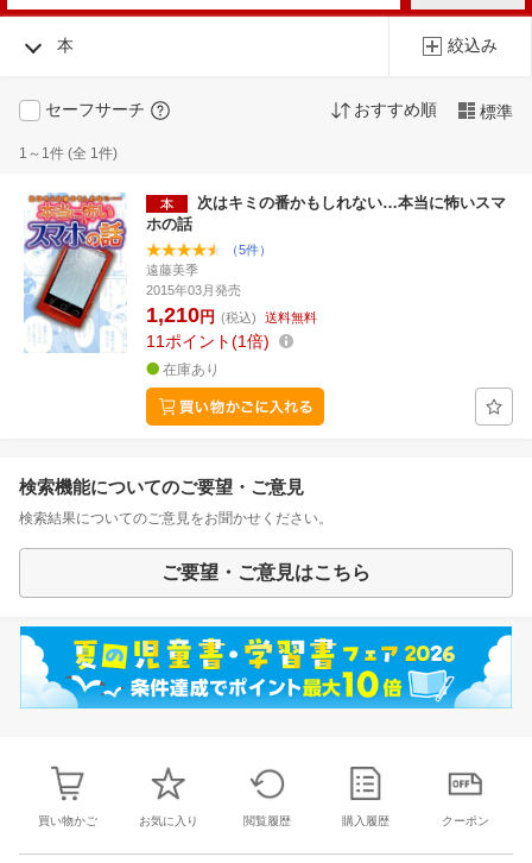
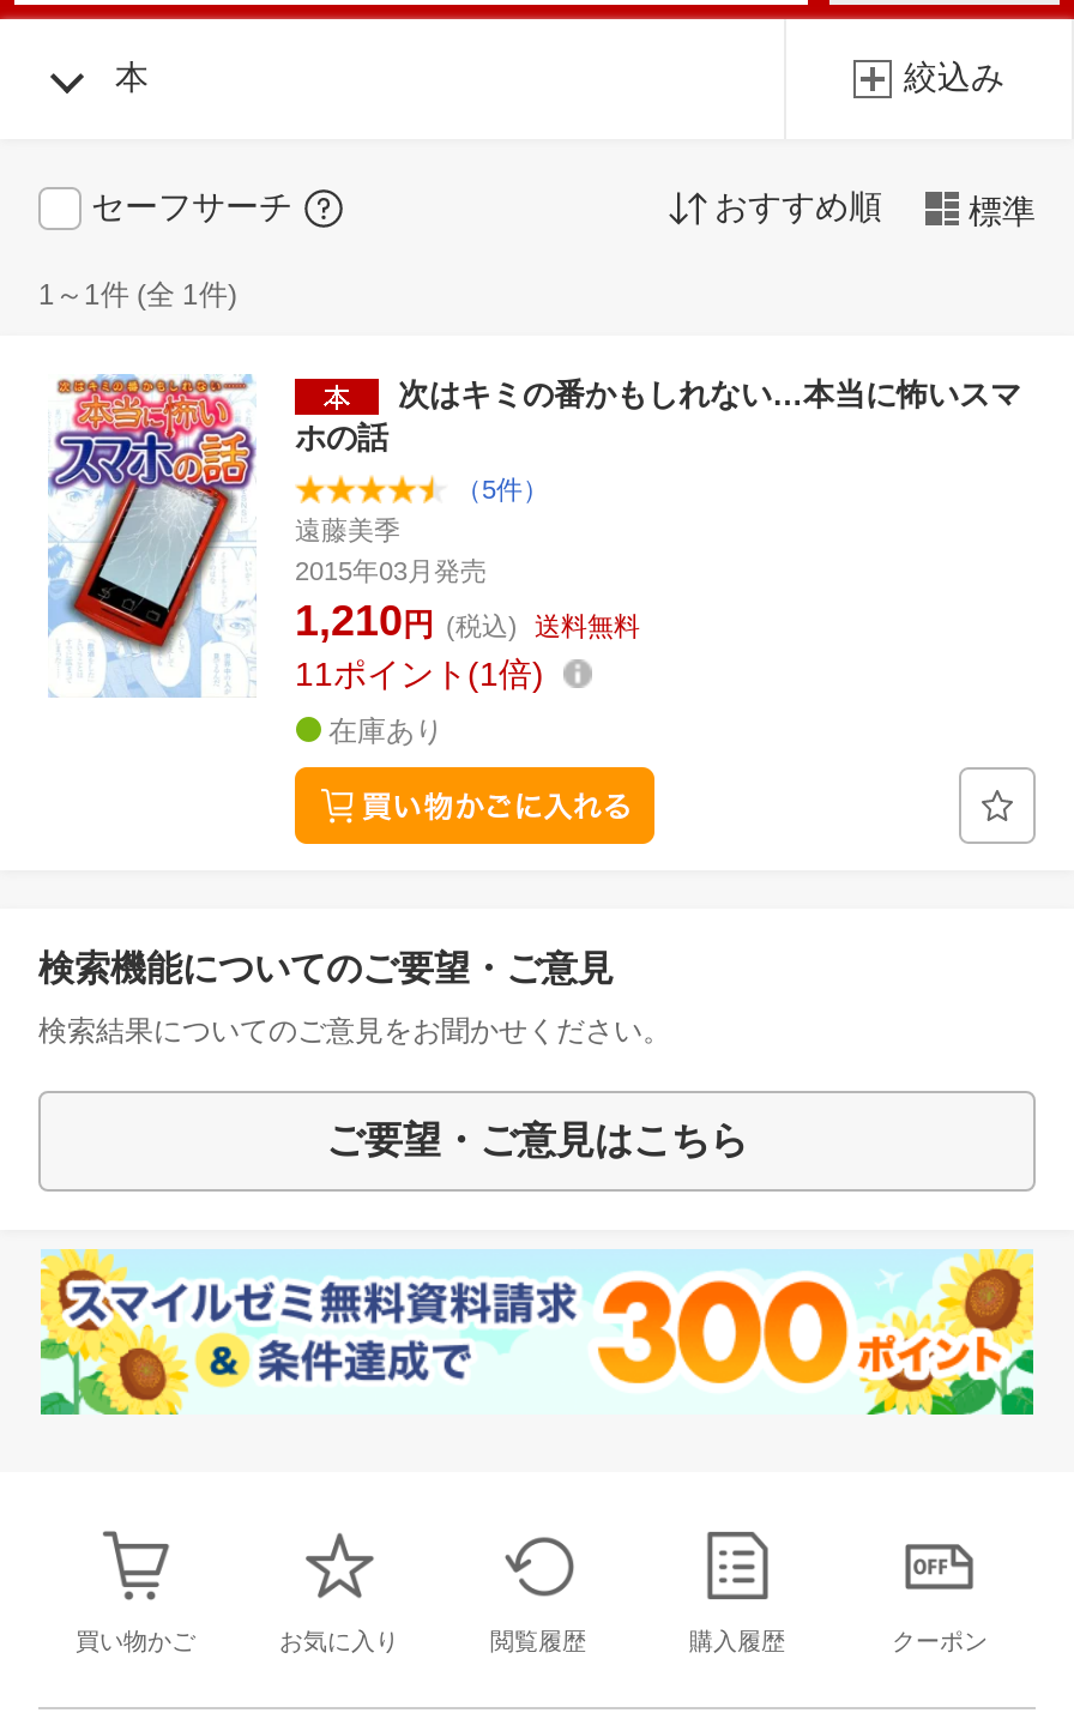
- [image]
+ [image]
